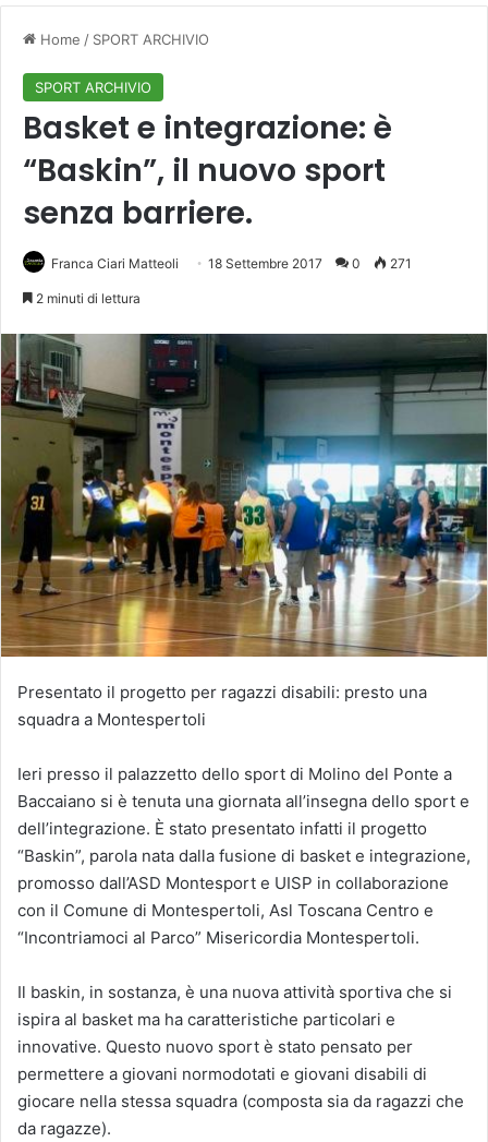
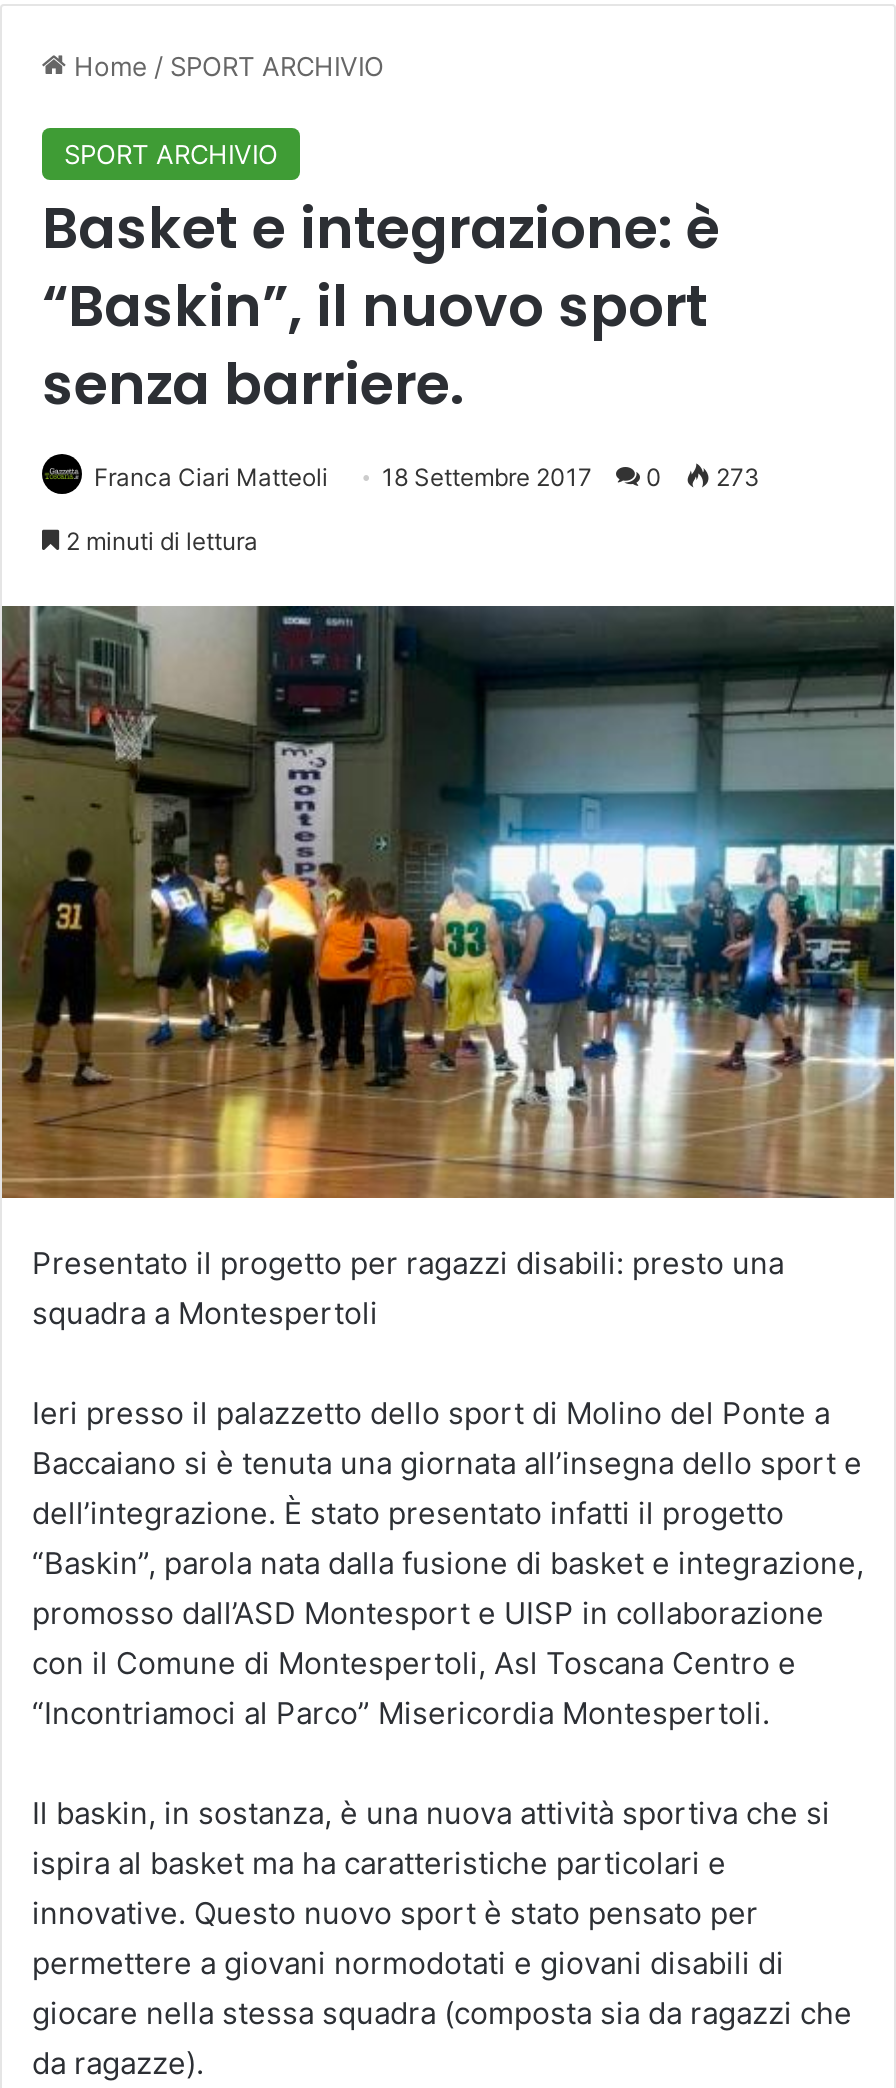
- Franca Ciari Matteoli 18 Settembre 2017 0 271
+ Franca Ciari Matteoli 18 Settembre 2017 0 273
